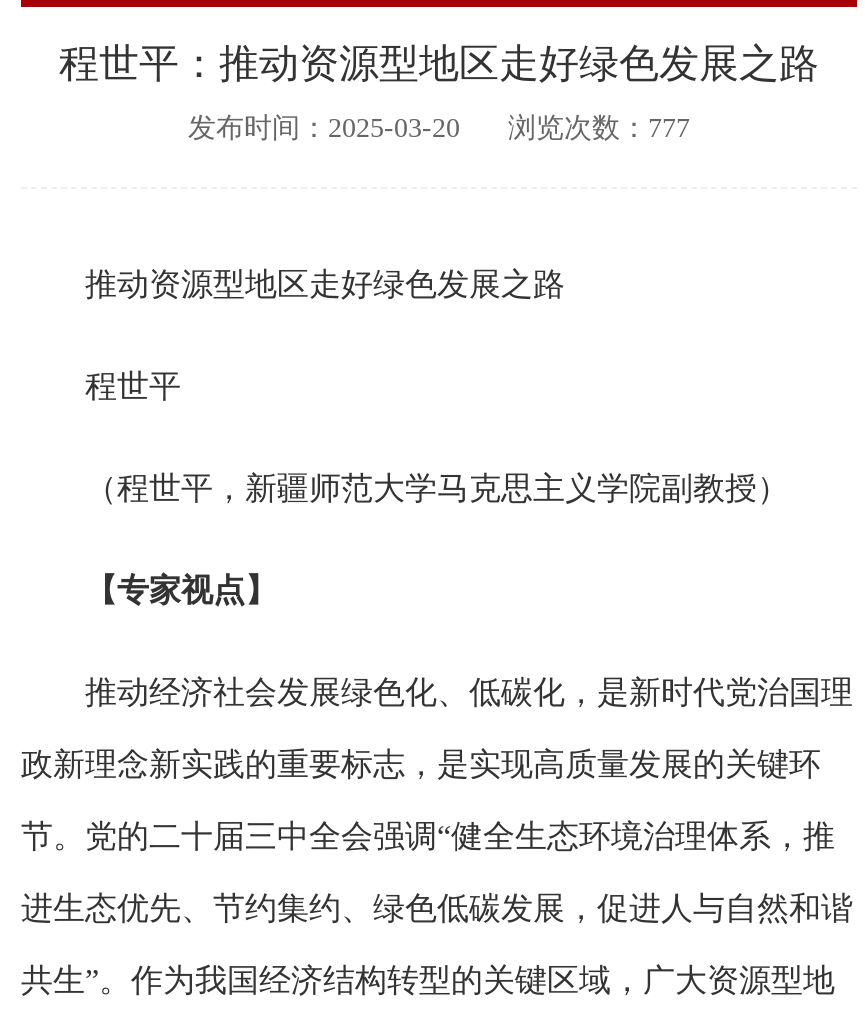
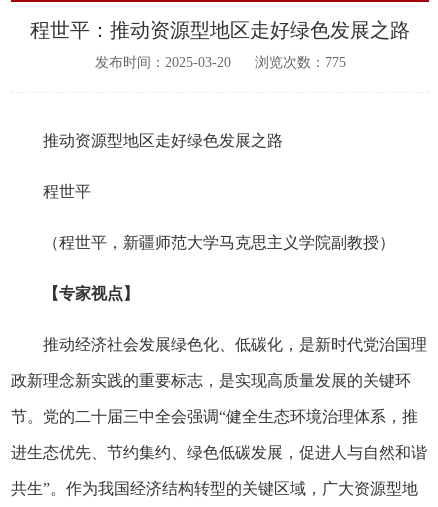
- 发布时间：2025-03-20 浏览次数：777
+ 发布时间：2025-03-20 浏览次数：775
